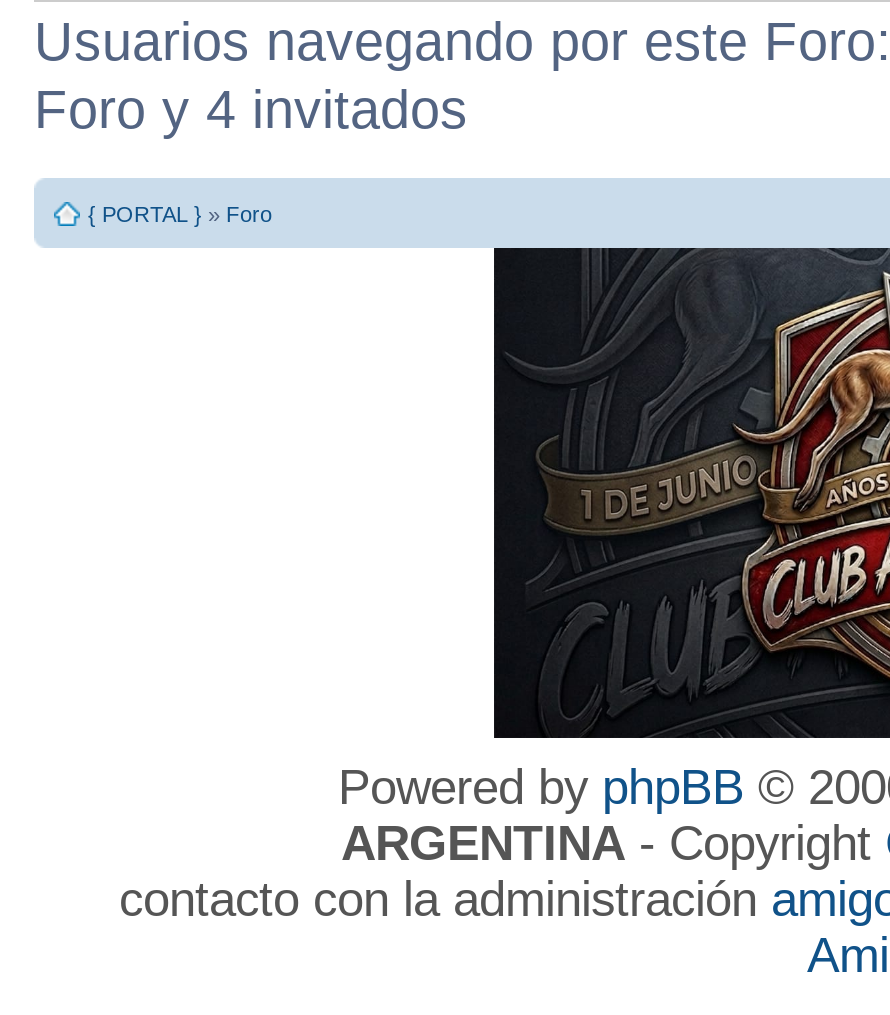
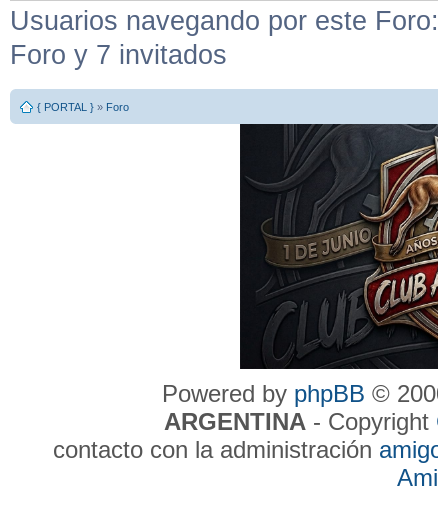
- Foro y 4 invitados
+ Foro y 7 invitados
